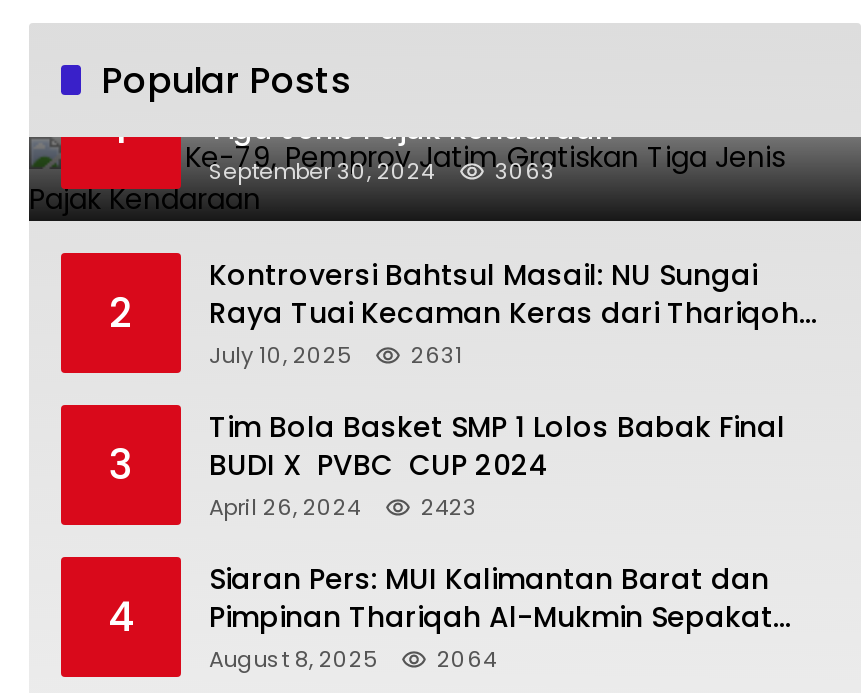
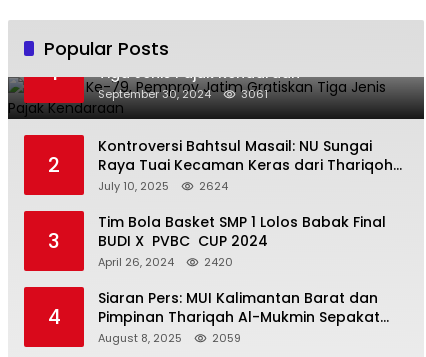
- September 30, 2024 3063
+ September 30, 2024 3061

- 2631
+ 2624

- April 26, 2024 2423
+ April 26, 2024 2420

- 2064
+ 2059
